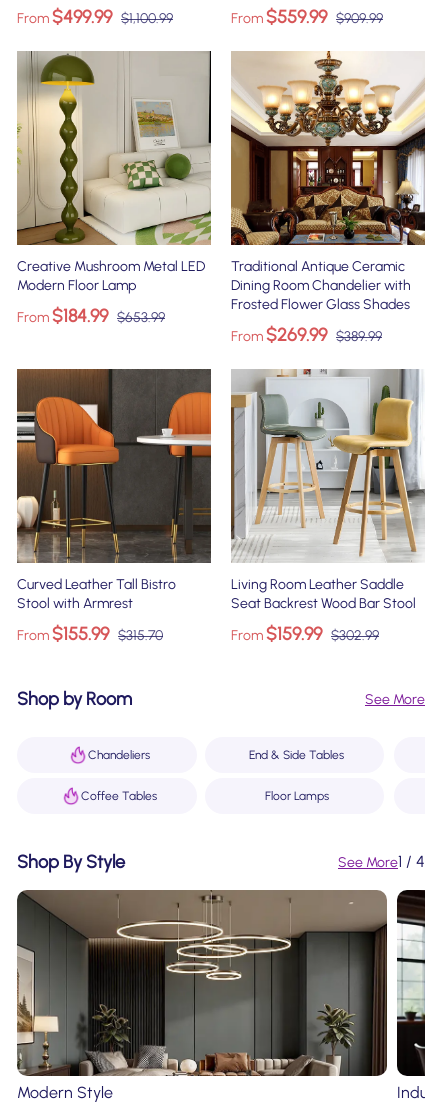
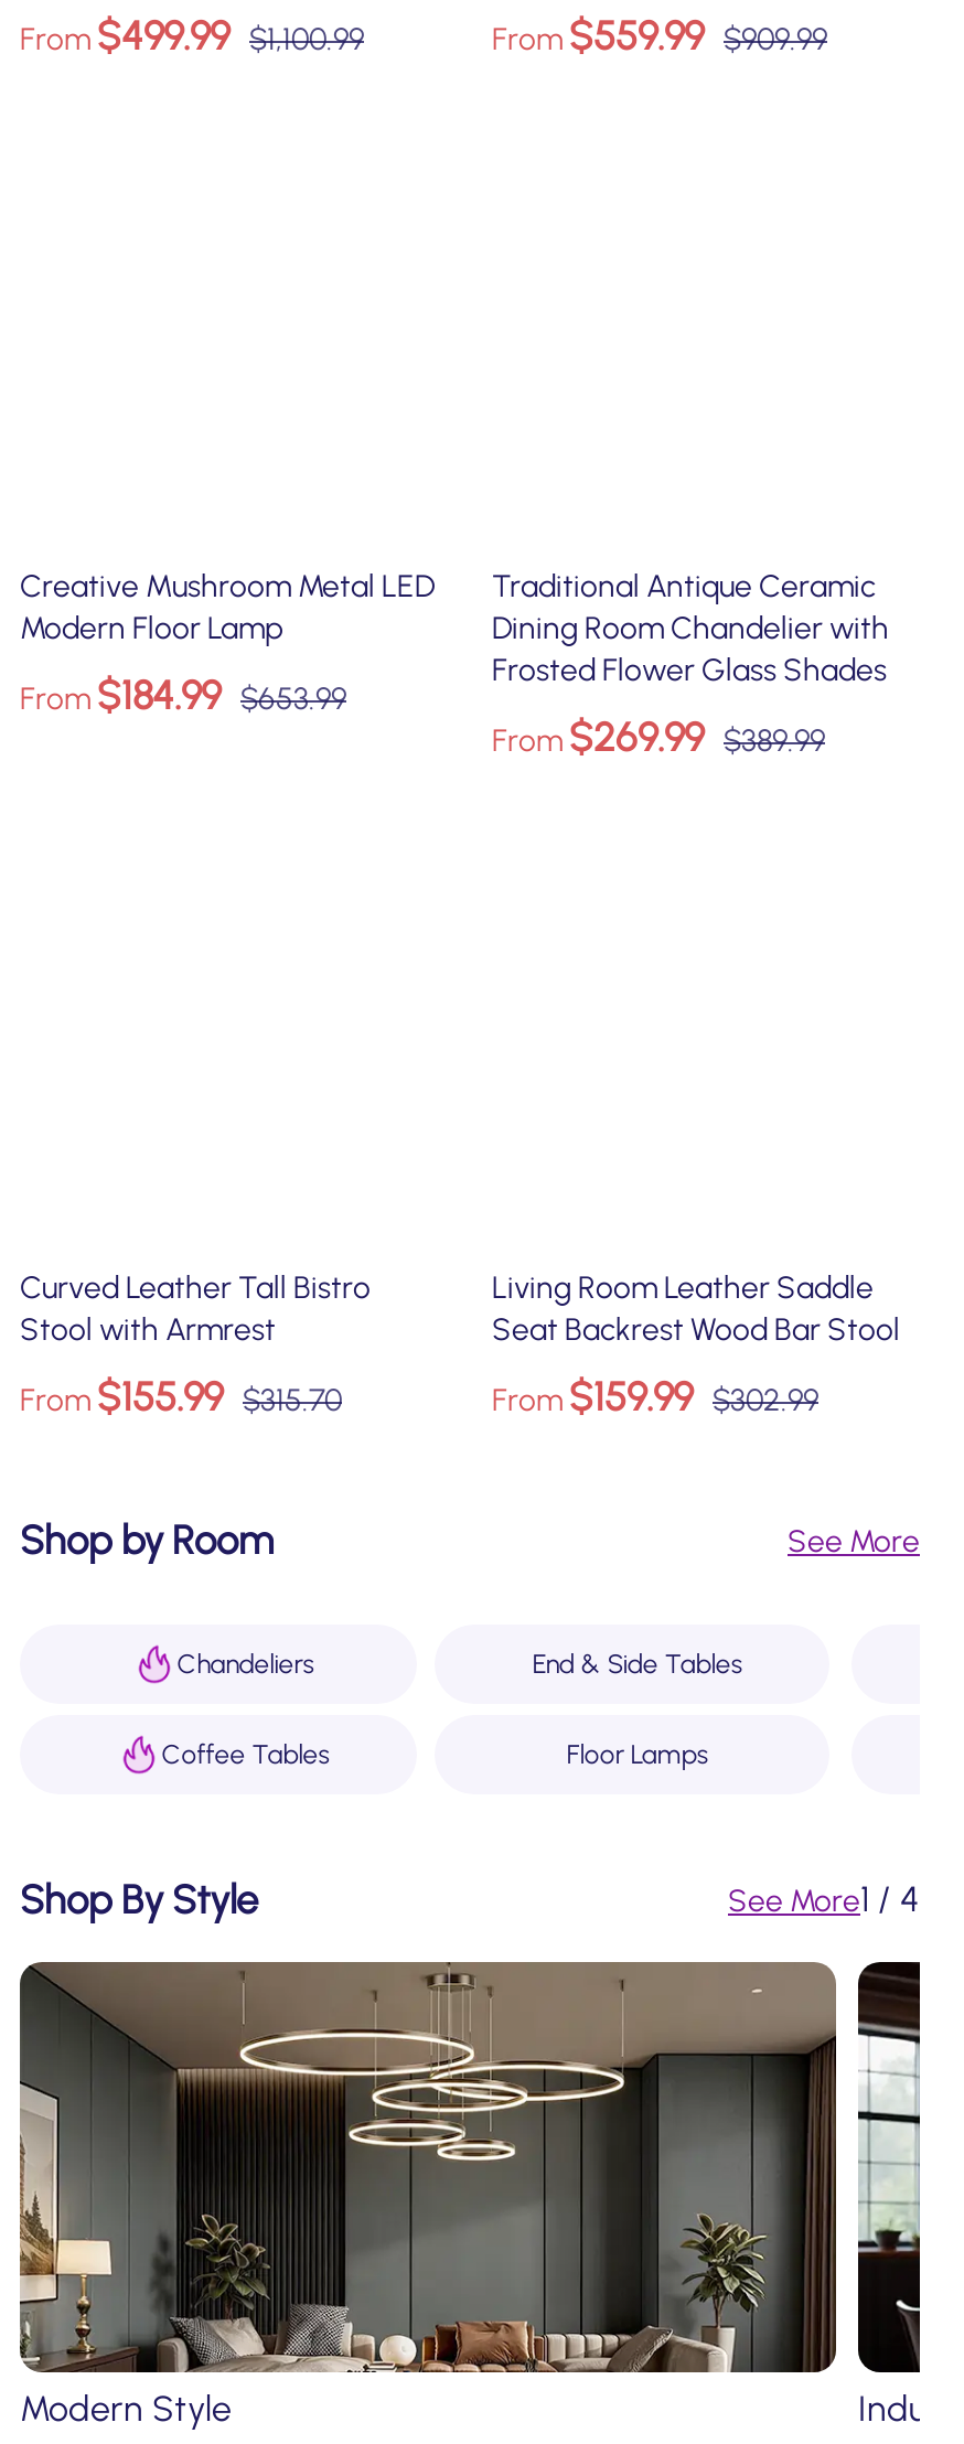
- [image]

- [image]

- [image]

- [image]
